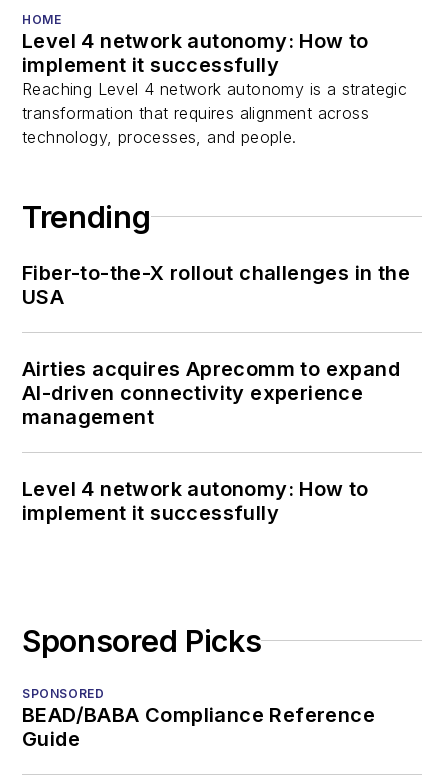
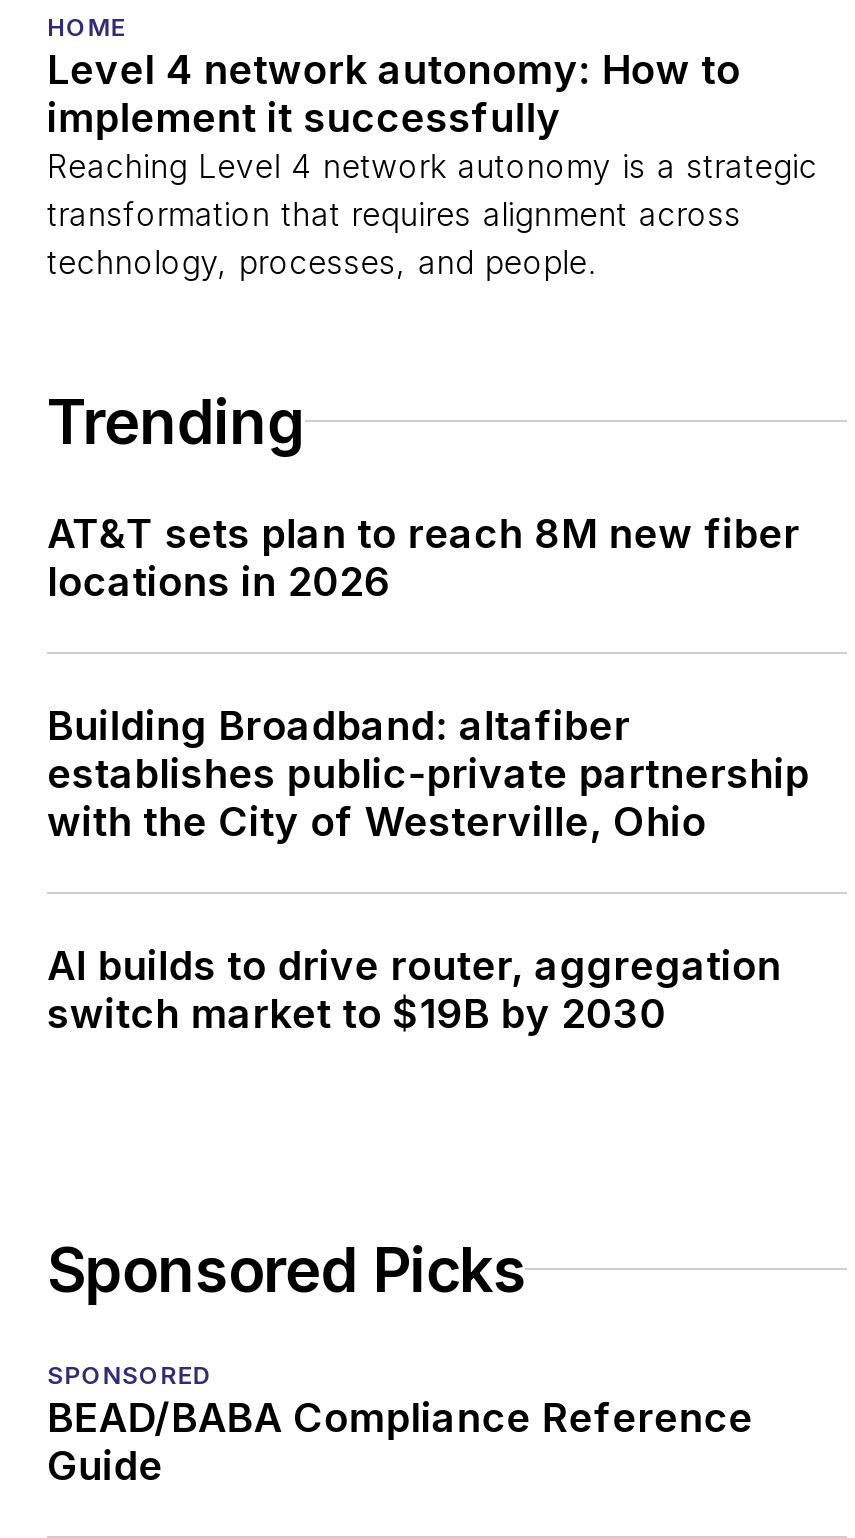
- Fiber-to-the-X rollout challenges in the
- USA
+ AT&T sets plan to reach 8M new fiber
+ locations in 2026

- Airties acquires Aprecomm to expand
- AI-driven connectivity experience
- management
+ Building Broadband: altafiber
+ establishes public-private partnership
+ with the City of Westerville, Ohio

- Level 4 network autonomy: How to
- implement it successfully
+ AI builds to drive router, aggregation
+ switch market to $19B by 2030
